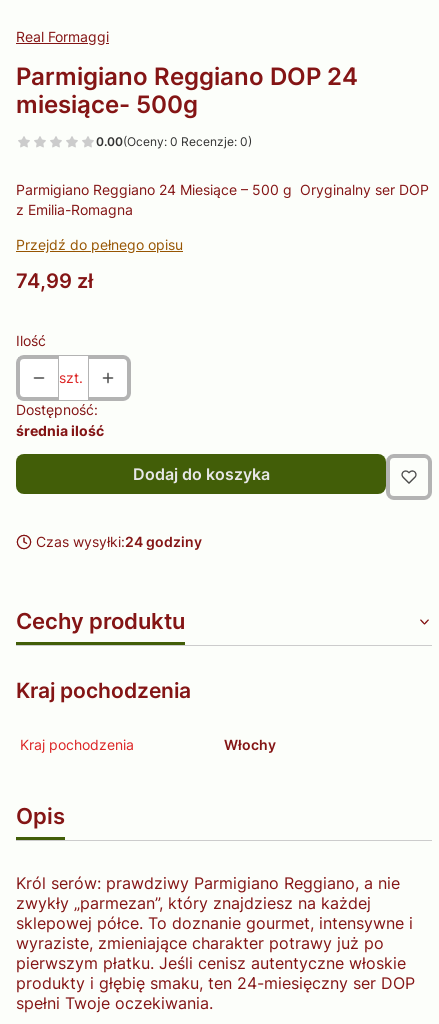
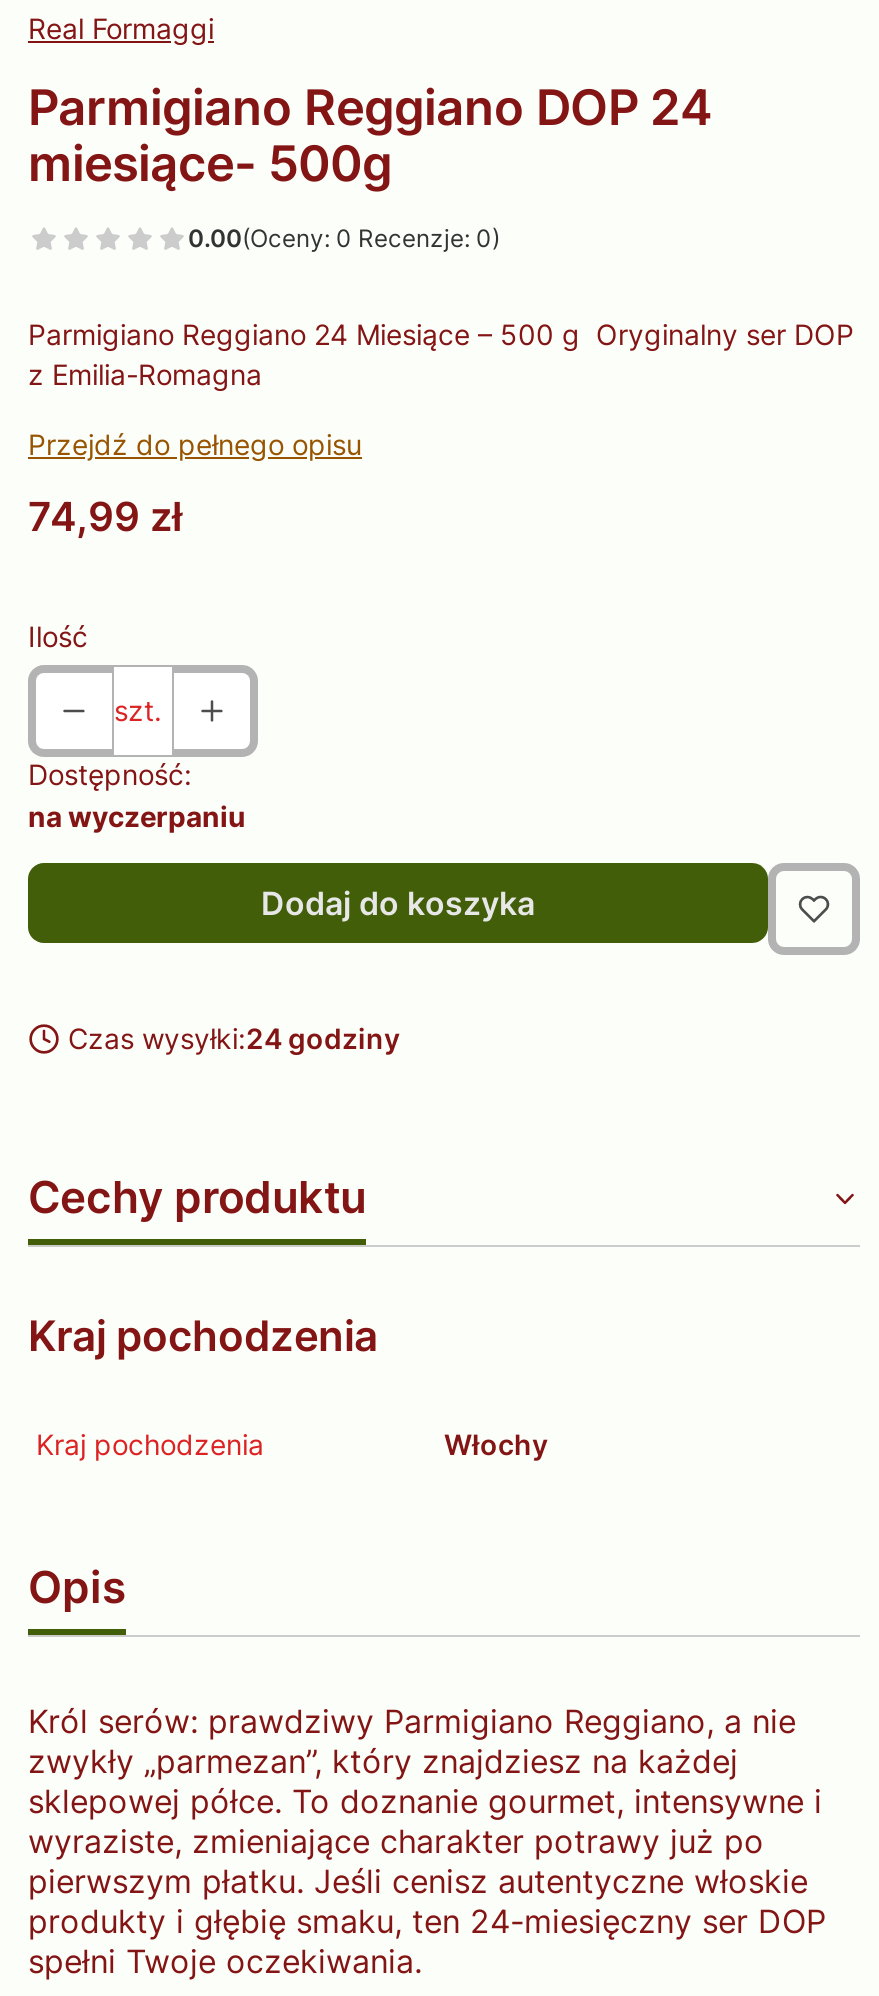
- średnia ilość
+ na wyczerpaniu
